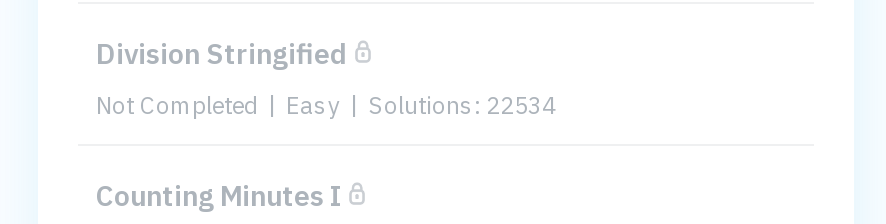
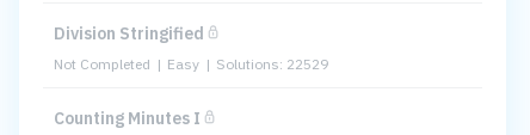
- Not Completed Easy Solutions: 22534
+ Not Completed Easy Solutions: 22529
